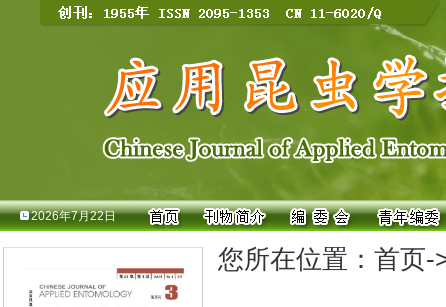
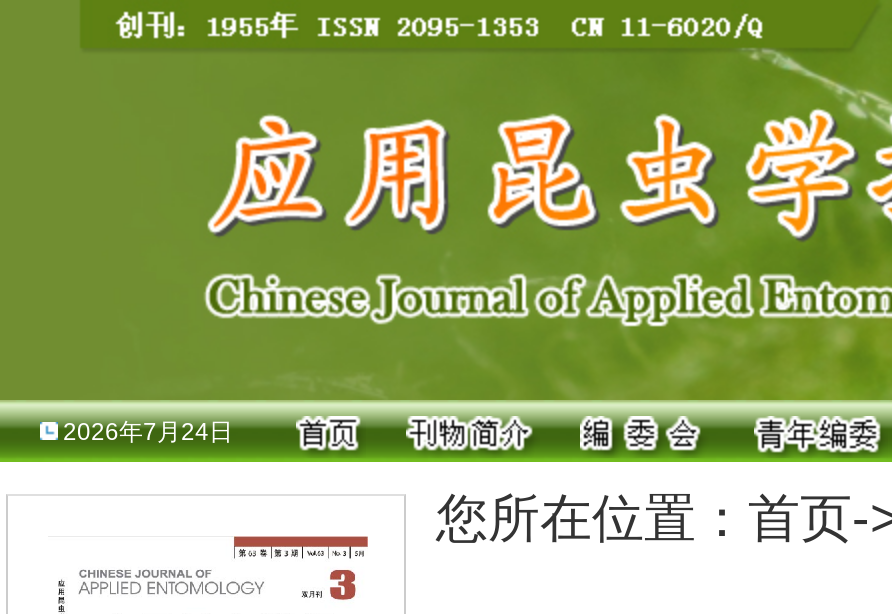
- 2026年7月22日
+ 2026年7月24日
